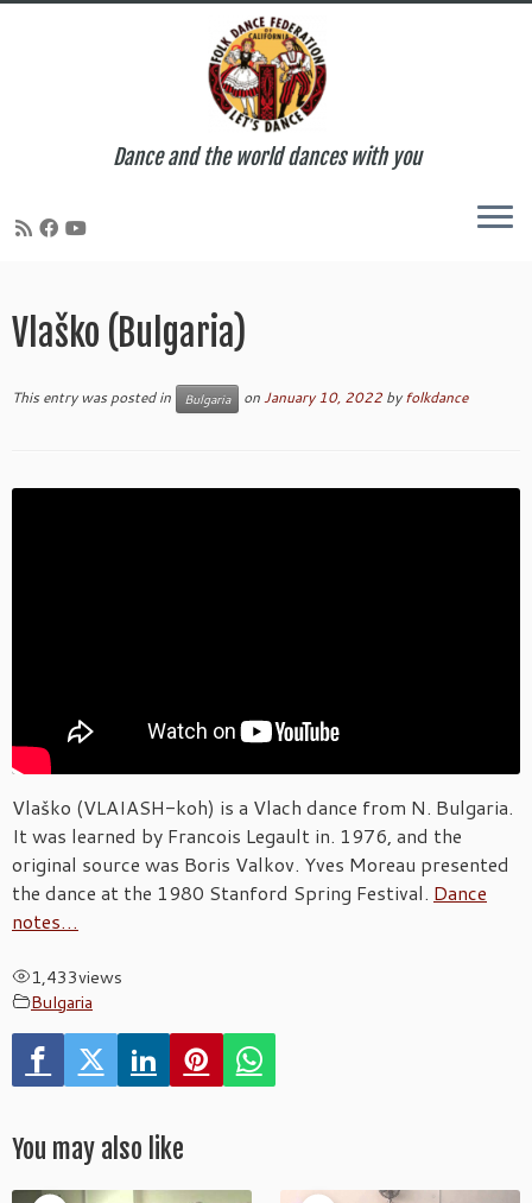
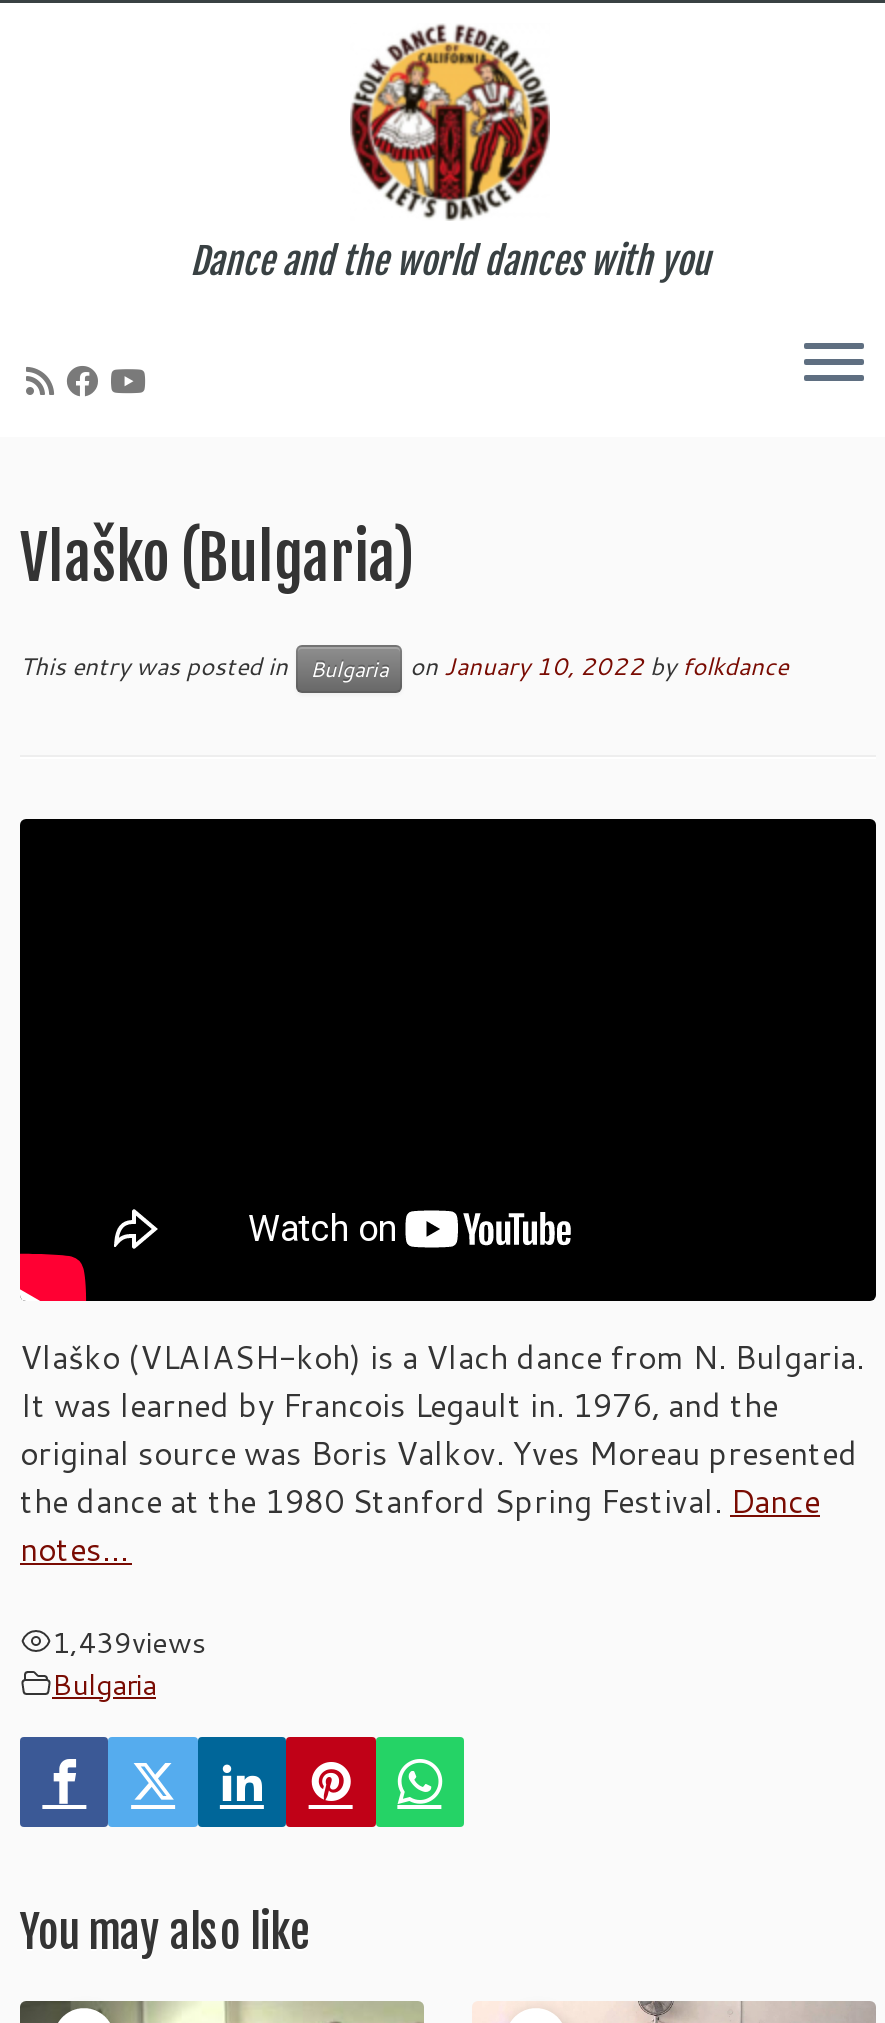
- 1,433views
+ 1,439views
